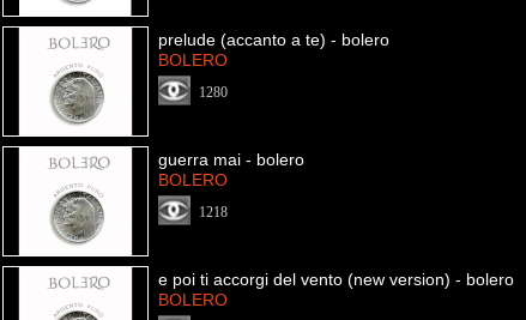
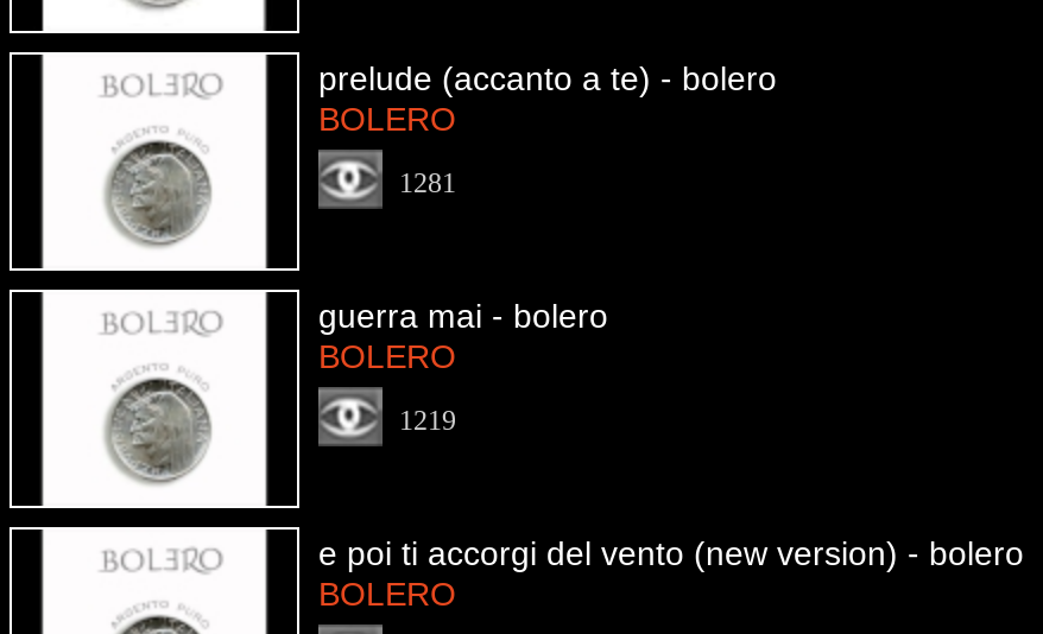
- 1280
+ 1281

- 1218
+ 1219
